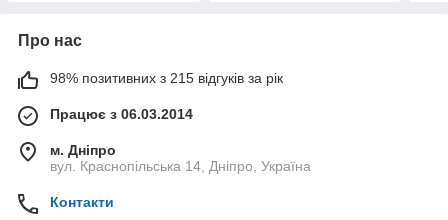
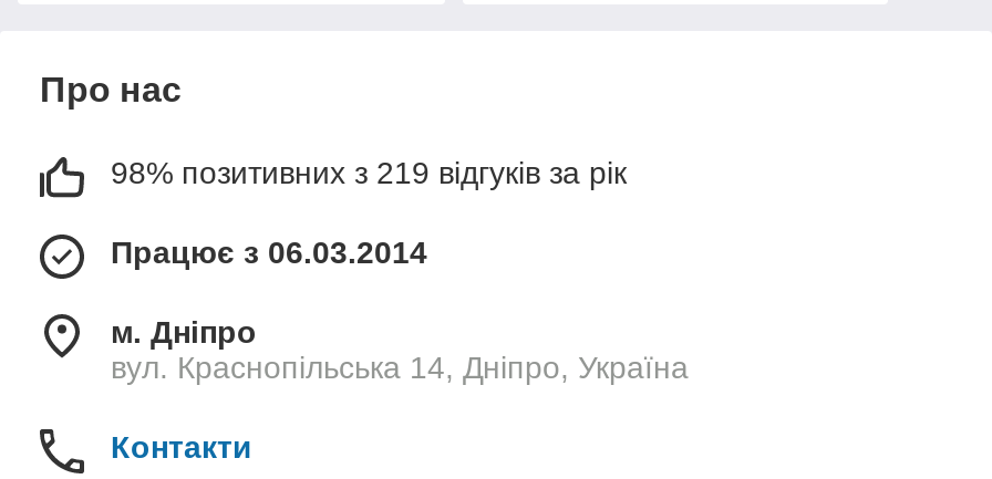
- 98% позитивних з 215 відгуків за рік
+ 98% позитивних з 219 відгуків за рік
